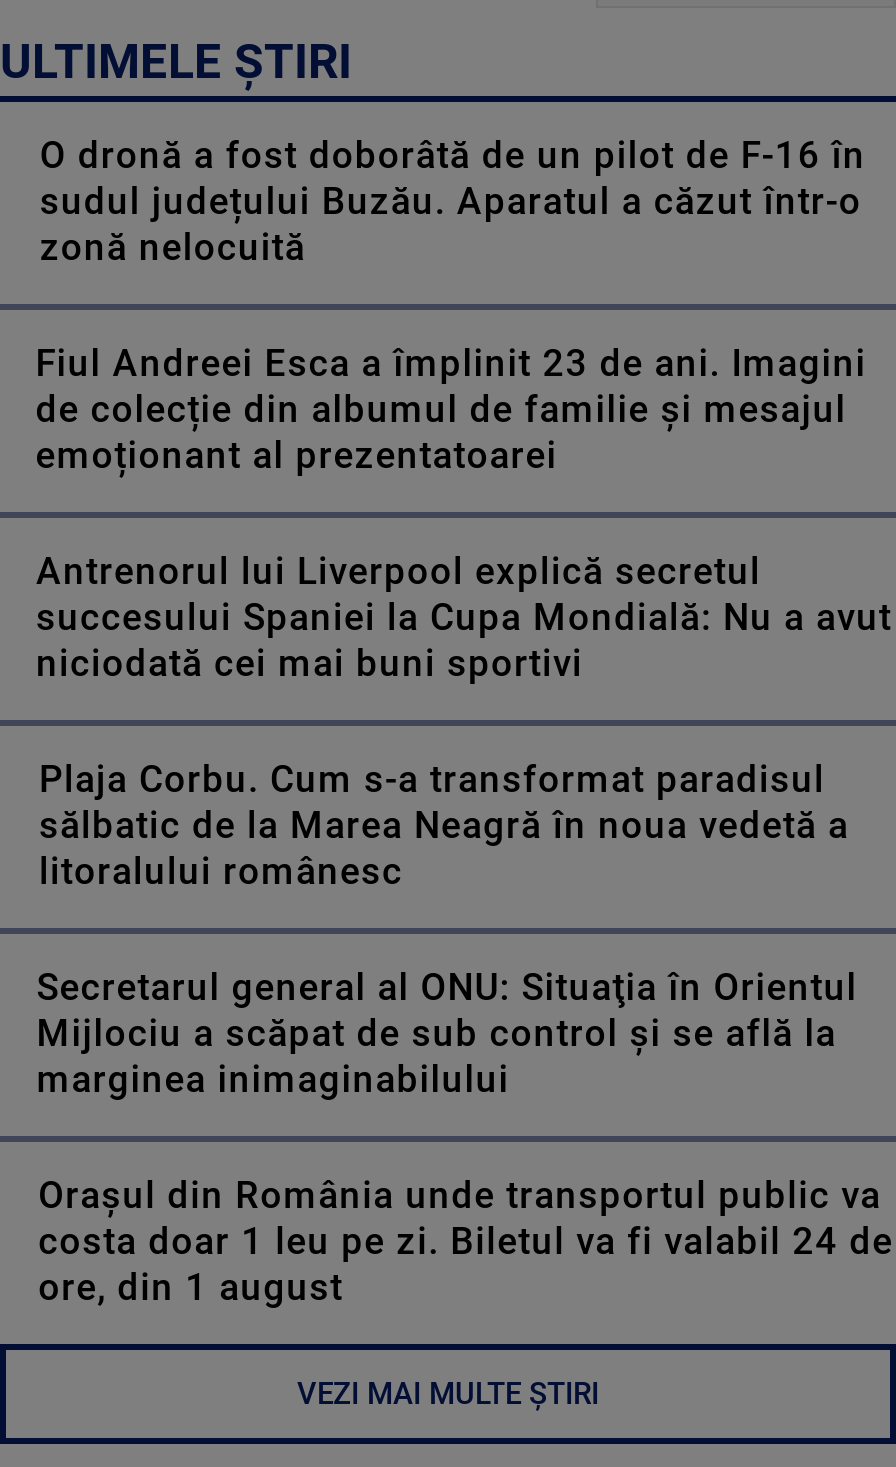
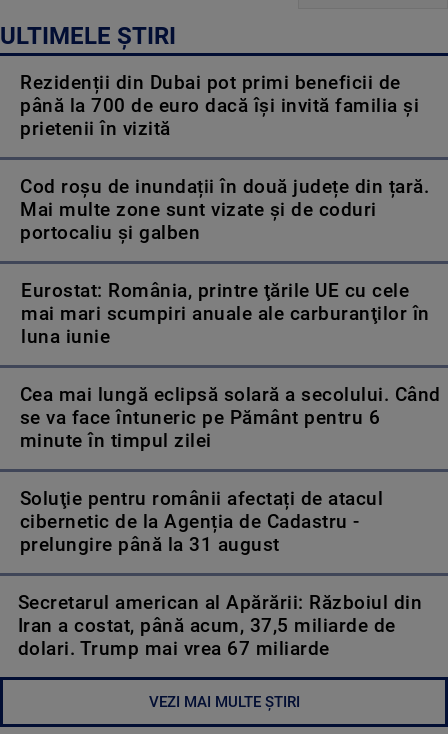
- O dronă a fost doborâtă de un pilot de F-16 în
- sudul județului Buzău. Aparatul a căzut într-o
- zonă nelocuită
+ Rezidenții din Dubai pot primi beneficii de
+ până la 700 de euro dacă își invită familia și
+ prietenii în vizită

- Fiul Andreei Esca a împlinit 23 de ani. Imagini
- de colecție din albumul de familie și mesajul
- emoționant al prezentatoarei
+ Cod roșu de inundații în două județe din țară.
+ Mai multe zone sunt vizate și de coduri
+ portocaliu și galben

- Antrenorul lui Liverpool explică secretul
- succesului Spaniei la Cupa Mondială: Nu a avut
- niciodată cei mai buni sportivi
+ Eurostat: România, printre ţările UE cu cele
+ mai mari scumpiri anuale ale carburanţilor în
+ luna iunie

- Plaja Corbu. Cum s-a transformat paradisul
- sălbatic de la Marea Neagră în noua vedetă a
- litoralului românesc
+ Cea mai lungă eclipsă solară a secolului. Când
+ se va face întuneric pe Pământ pentru 6
+ minute în timpul zilei

- Secretarul general al ONU: Situaţia în Orientul
- Mijlociu a scăpat de sub control şi se află la
- marginea inimaginabilului
+ Soluţie pentru românii afectați de atacul
+ cibernetic de la Agenția de Cadastru -
+ prelungire până la 31 august

- Orașul din România unde transportul public va
- costa doar 1 leu pe zi. Biletul va fi valabil 24 de
- ore, din 1 august
+ Secretarul american al Apărării: Războiul din
+ Iran a costat, până acum, 37,5 miliarde de
+ dolari. Trump mai vrea 67 miliarde
